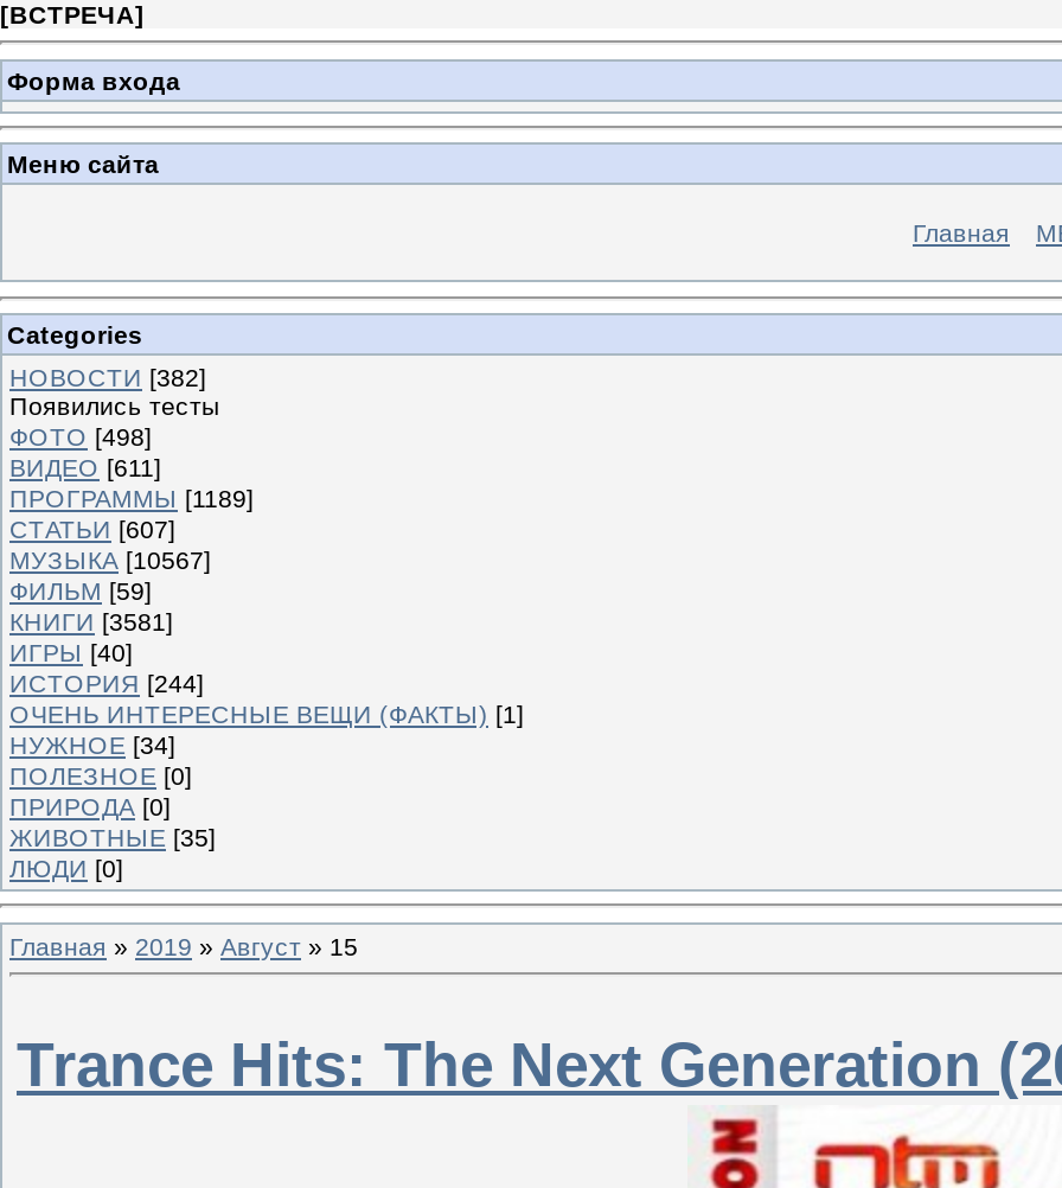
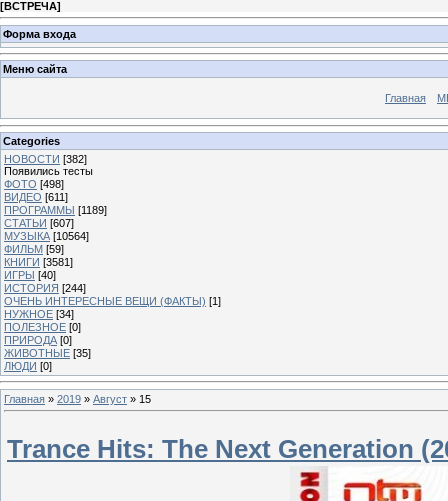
- МУЗЫКА [10567]
+ МУЗЫКА [10564]
